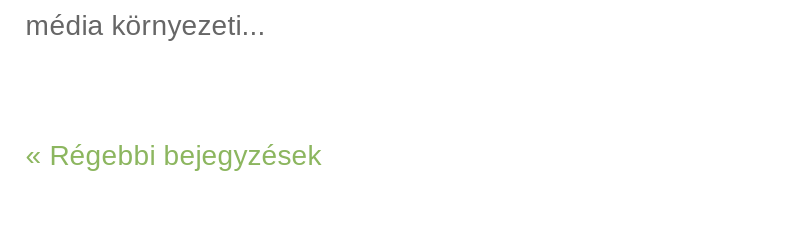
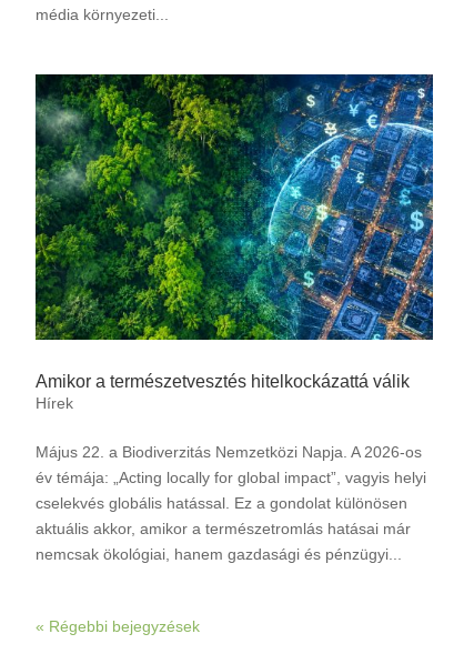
+ [image]
+ Amikor a természetvesztés hitelkockázattá válik
+ Hírek
+ Május 22. a Biodiverzitás Nemzetközi Napja. A 2026-os
+ év témája: „Acting locally for global impact”, vagyis helyi
+ cselekvés globális hatással. Ez a gondolat különösen
+ aktuális akkor, amikor a természetromlás hatásai már
+ nemcsak ökológiai, hanem gazdasági és pénzügyi...
